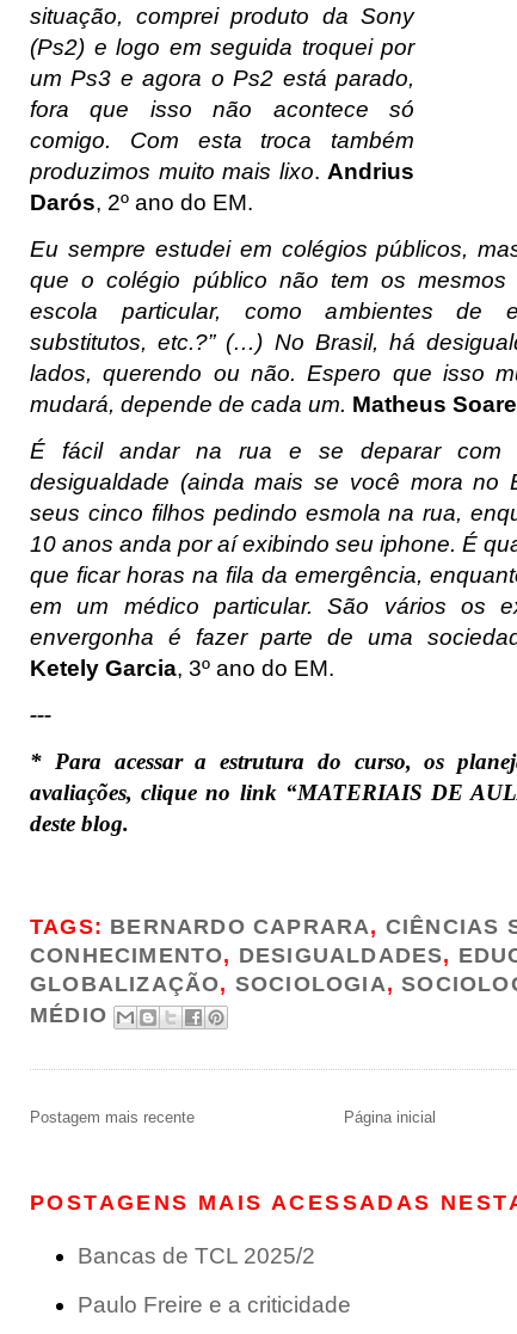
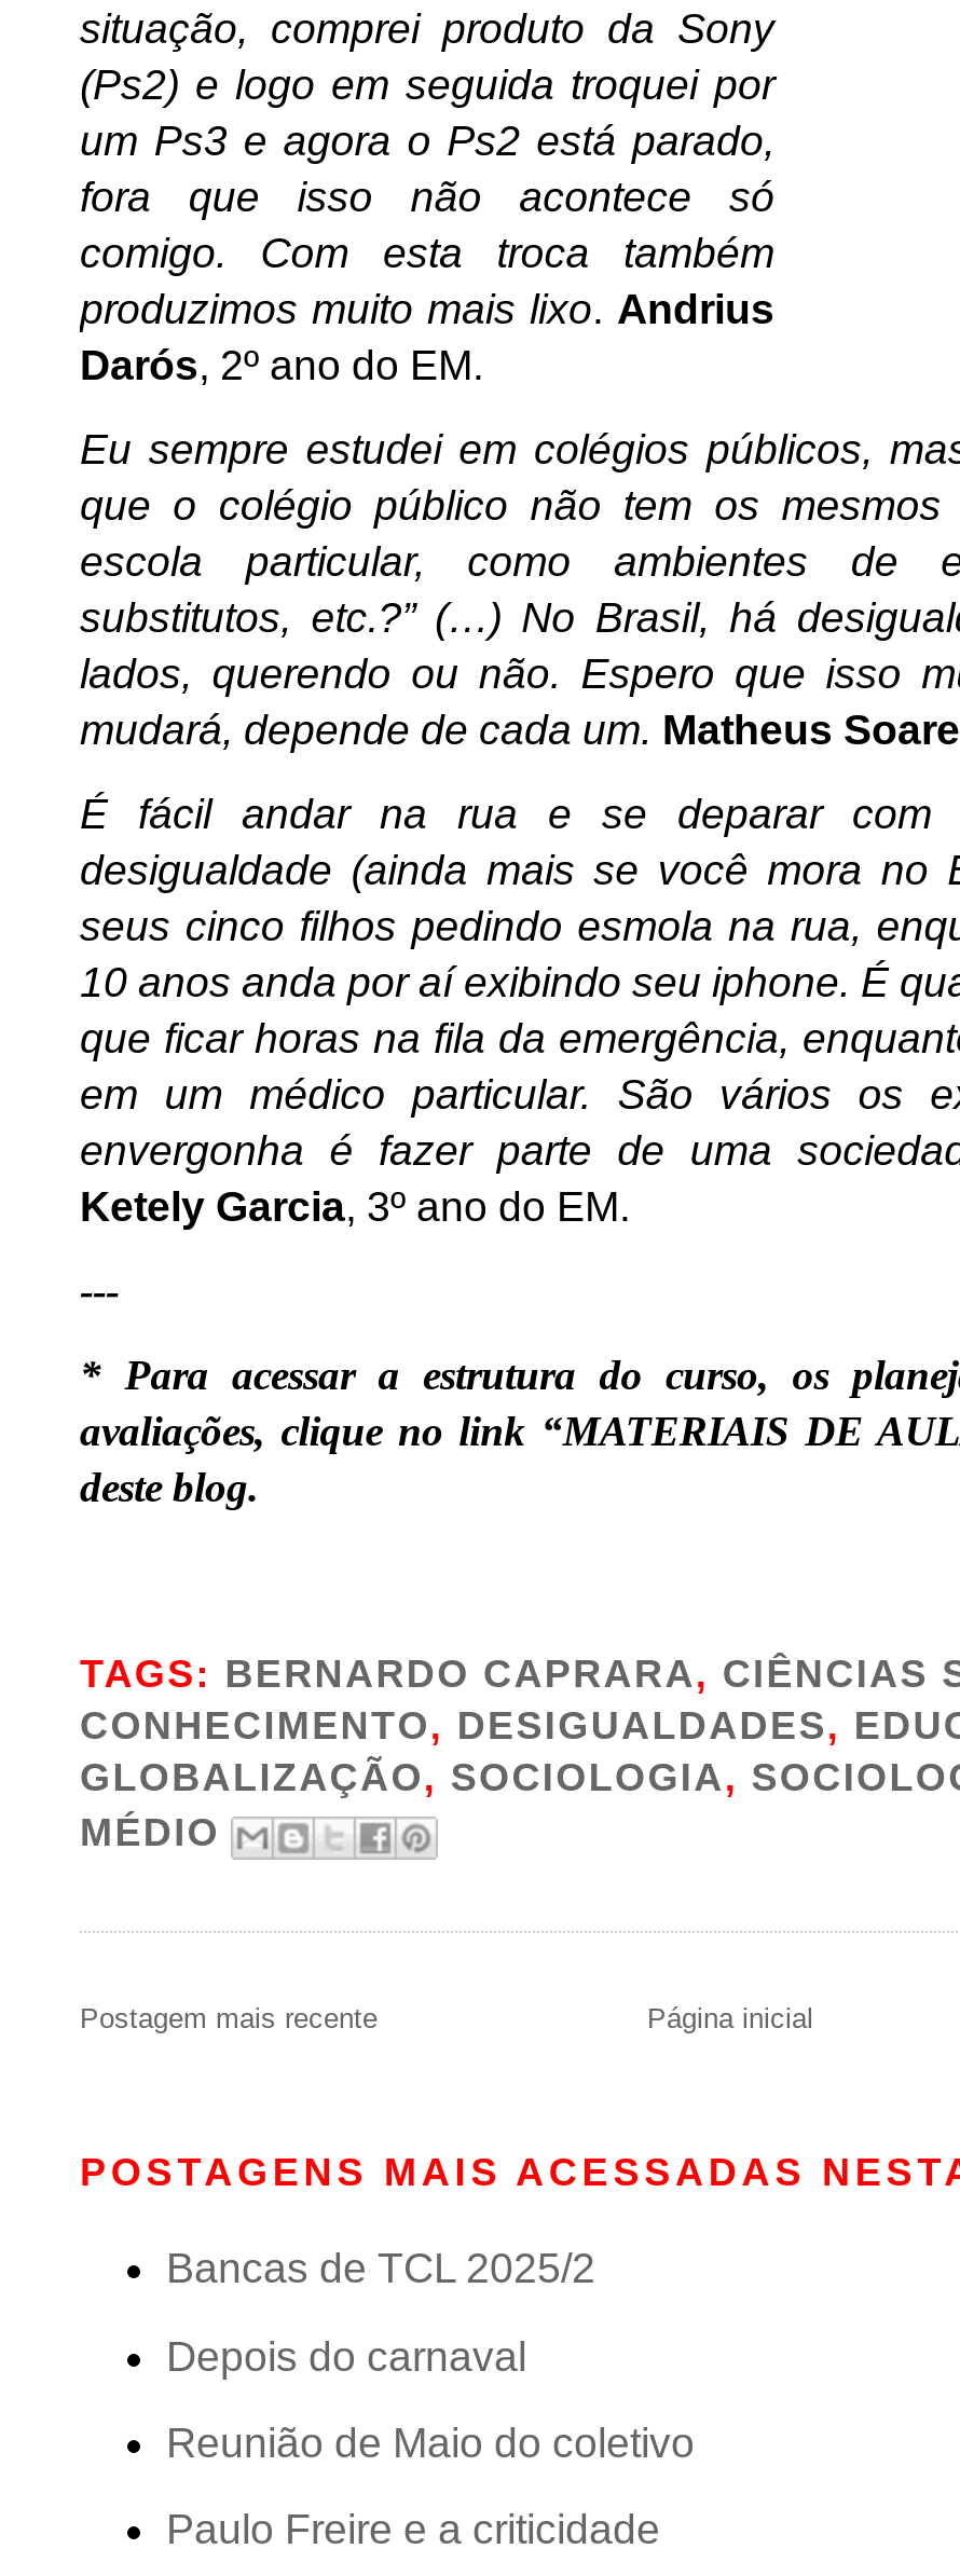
+ Depois do carnaval
+ Reunião de Maio do coletivo
